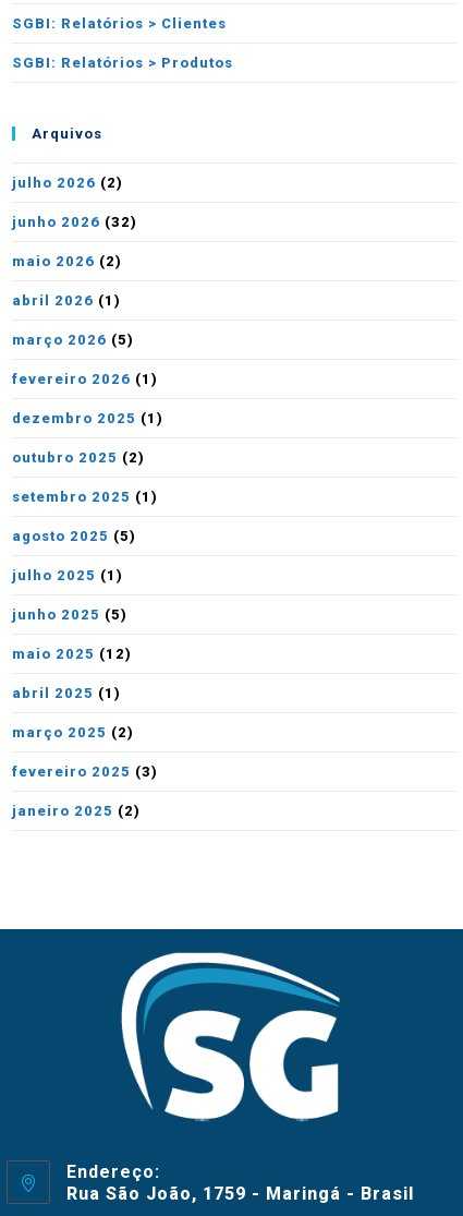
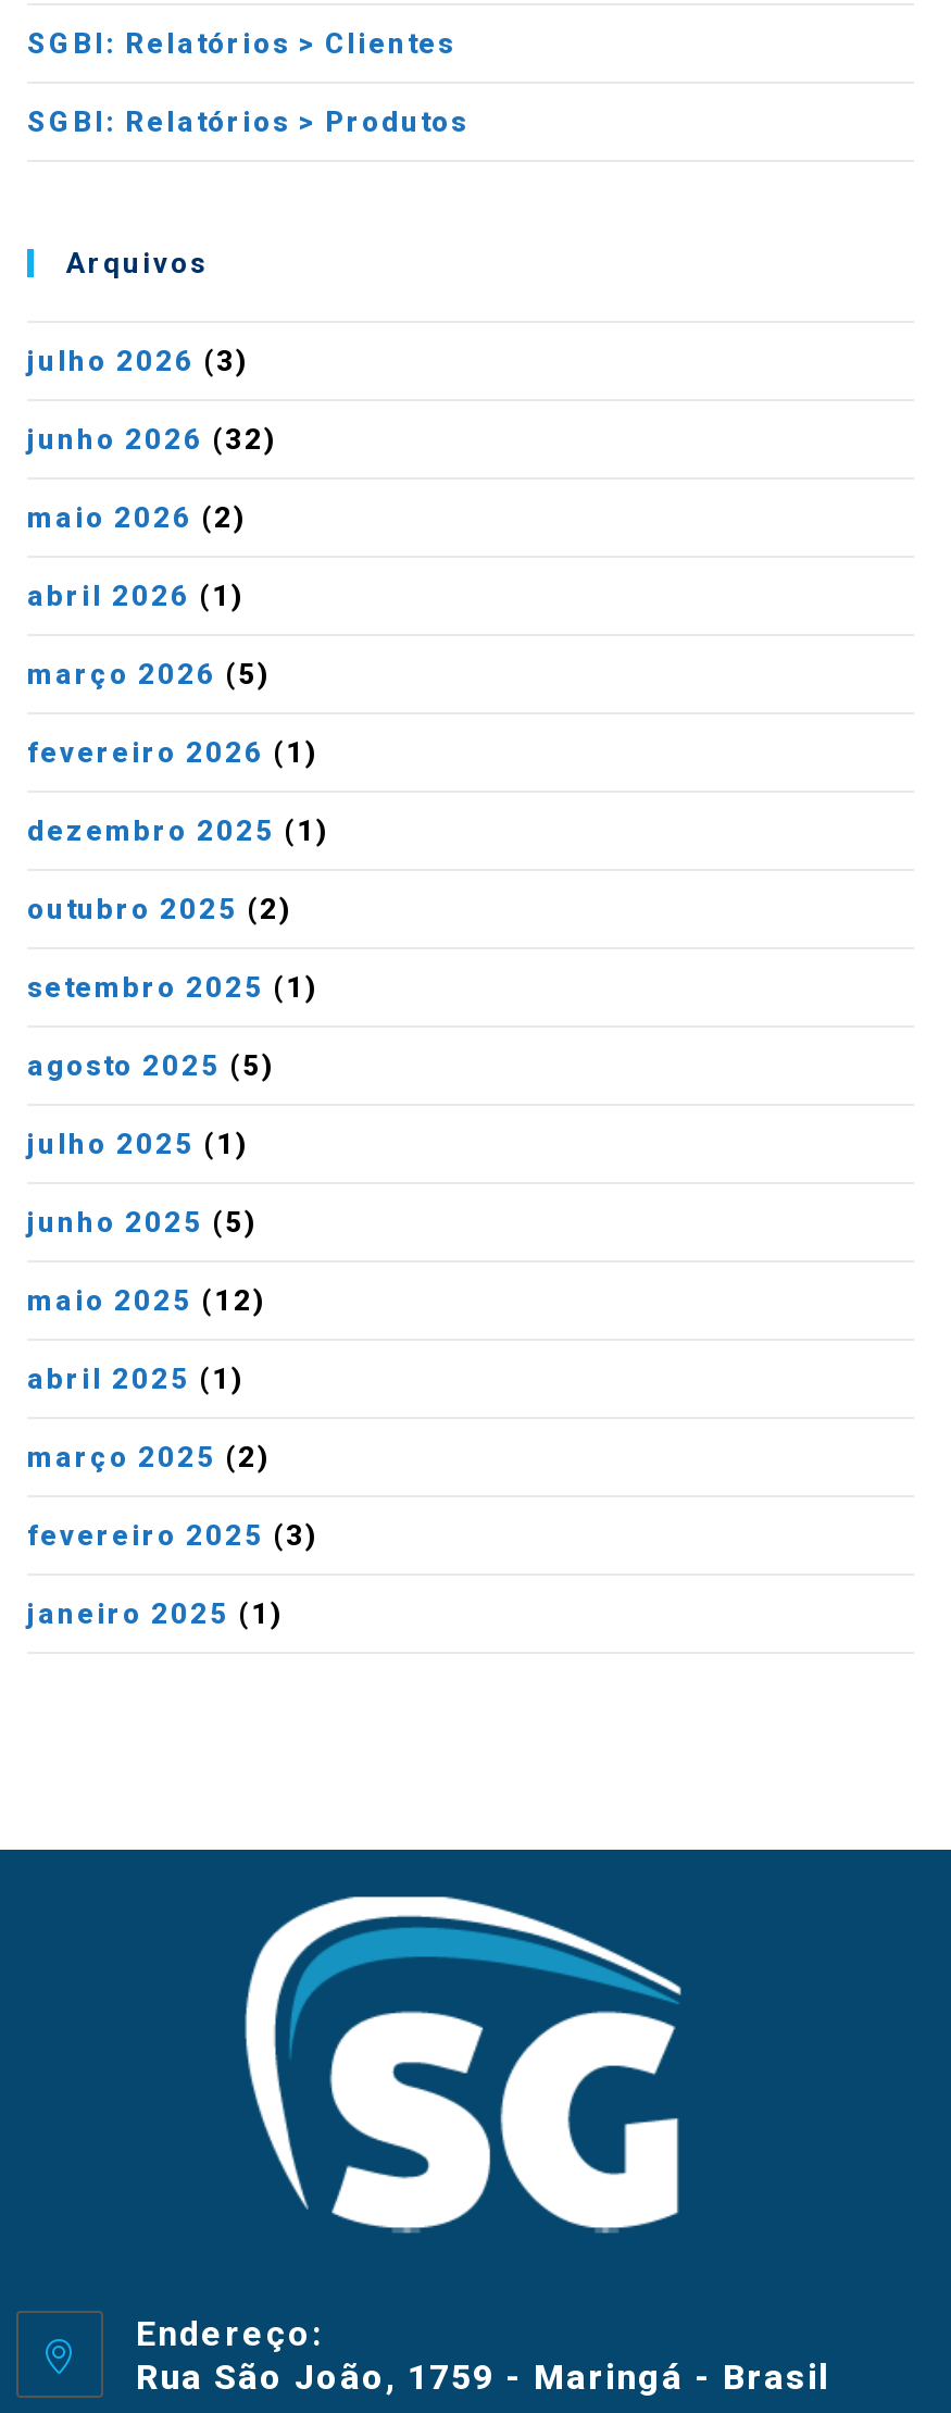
- julho 2026 (2)
+ julho 2026 (3)

- janeiro 2025 (2)
+ janeiro 2025 (1)
